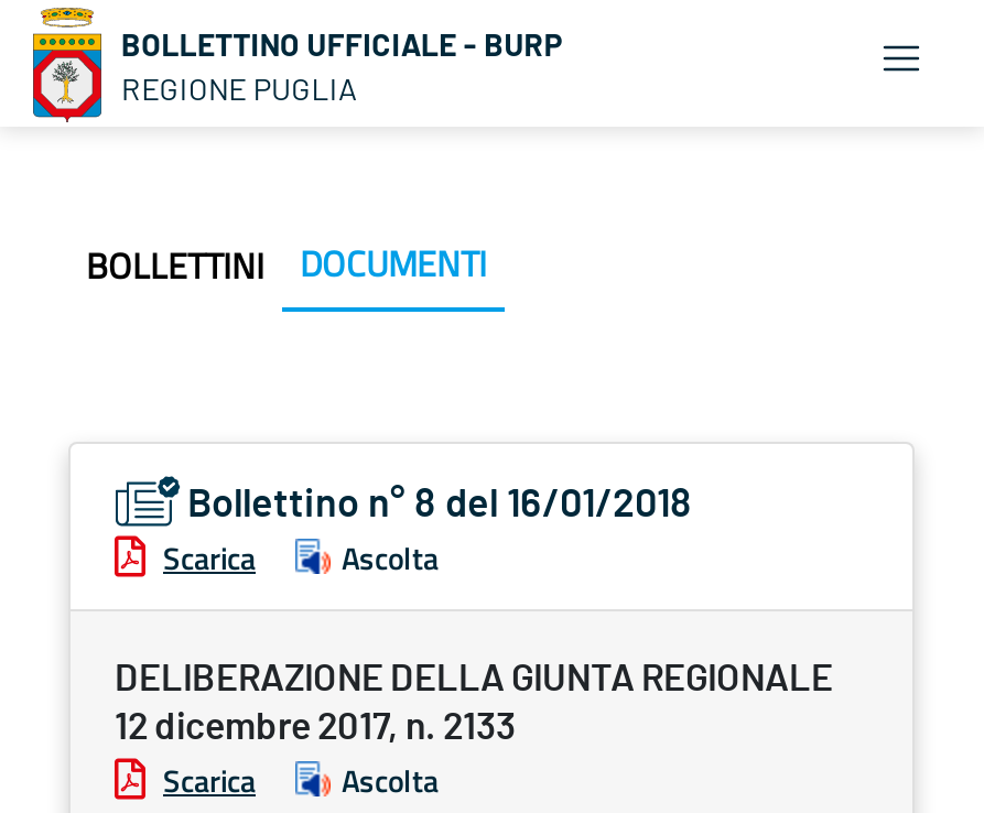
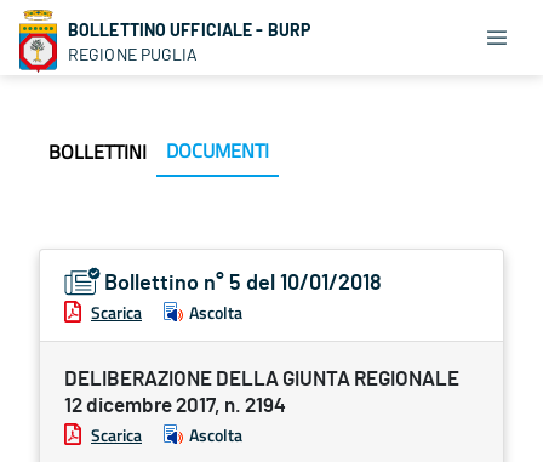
- Bollettino n° 8 del 16/01/2018
+ Bollettino n° 5 del 10/01/2018

- 12 dicembre 2017, n. 2133
+ 12 dicembre 2017, n. 2194
